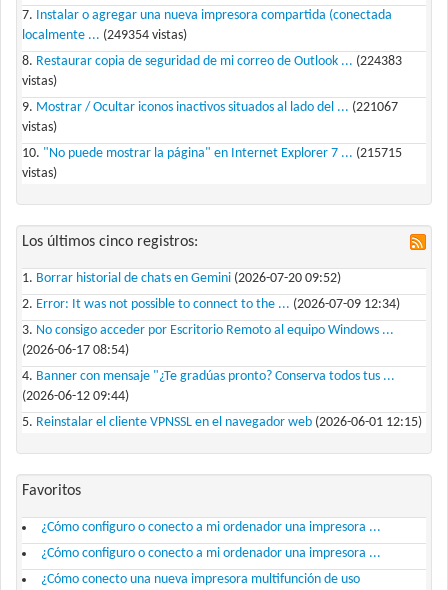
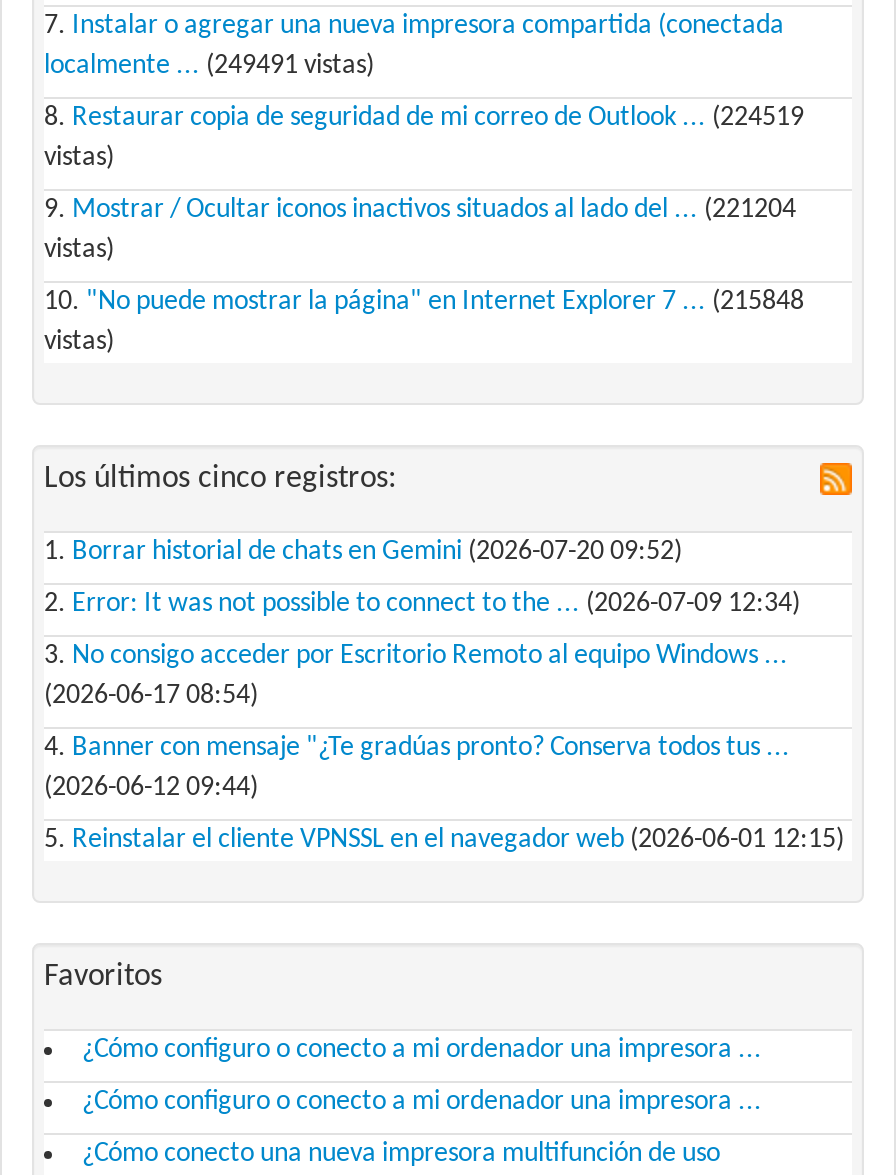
- localmente ... (249354 vistas)
+ localmente ... (249491 vistas)

- Restaurar copia de seguridad de mi correo de Outlook ... (224383
+ Restaurar copia de seguridad de mi correo de Outlook ... (224519

- Mostrar / Ocultar iconos inactivos situados al lado del ... (221067
+ Mostrar / Ocultar iconos inactivos situados al lado del ... (221204

- "No puede mostrar la página" en Internet Explorer 7 ... (215715
+ "No puede mostrar la página" en Internet Explorer 7 ... (215848
